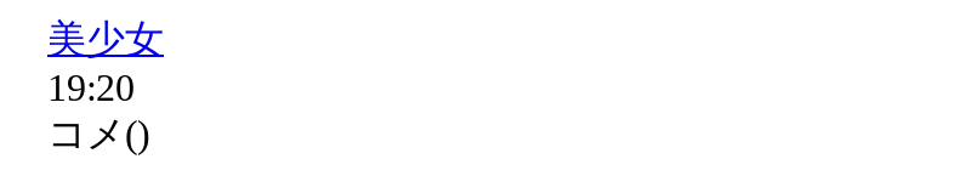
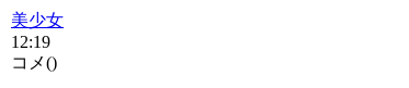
- 19:20
+ 12:19
